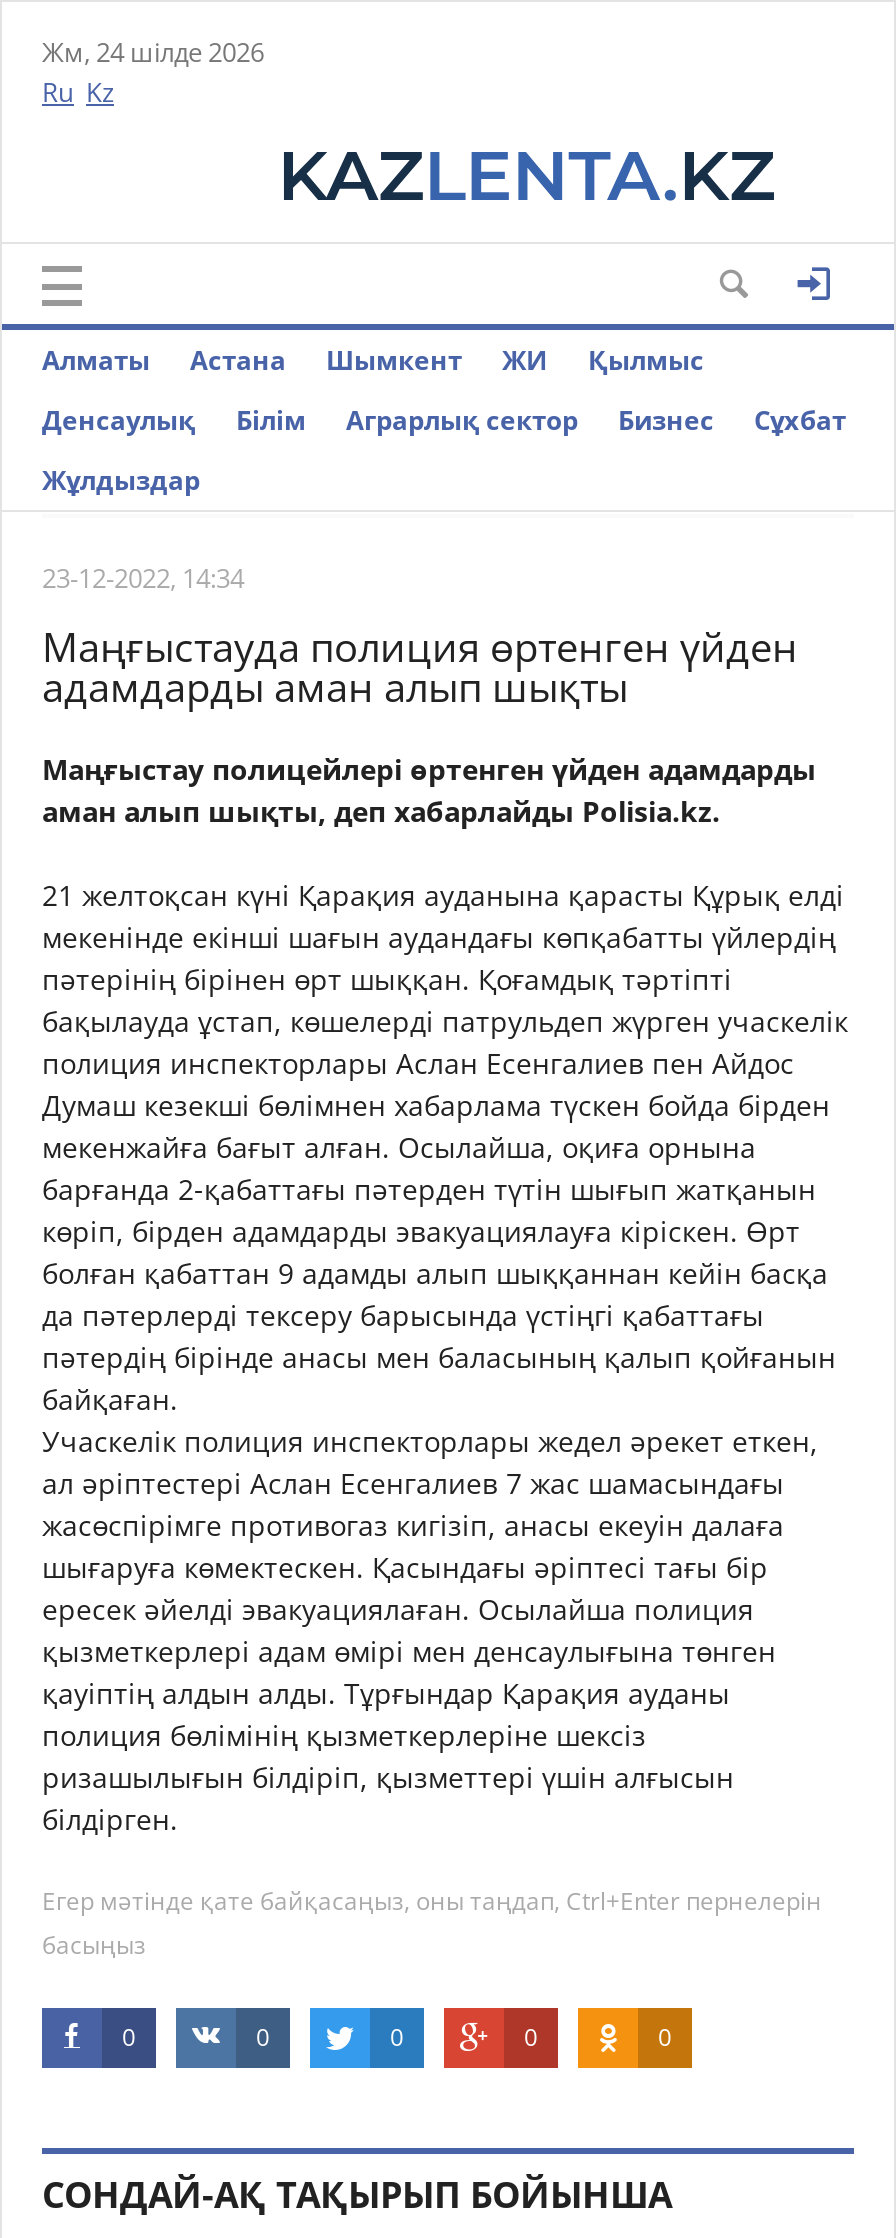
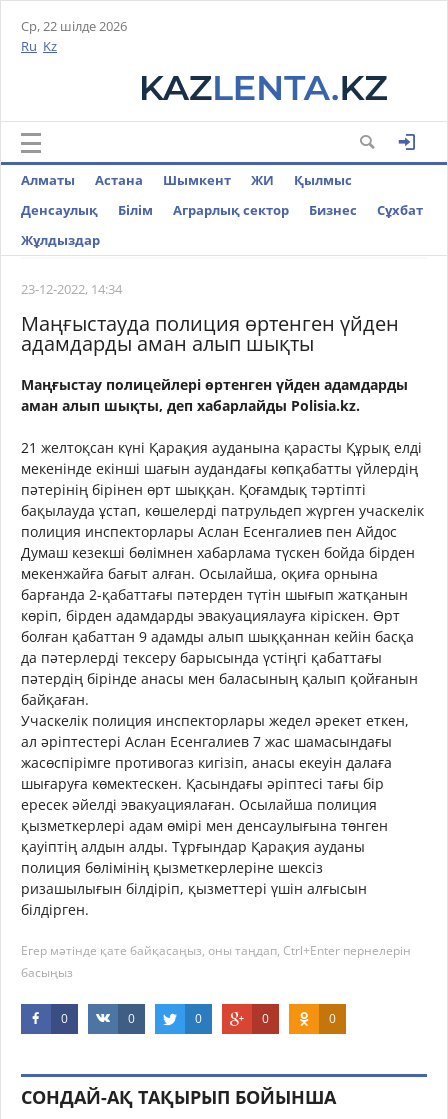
- Жм, 24 шілде 2026
+ Ср, 22 шілде 2026
